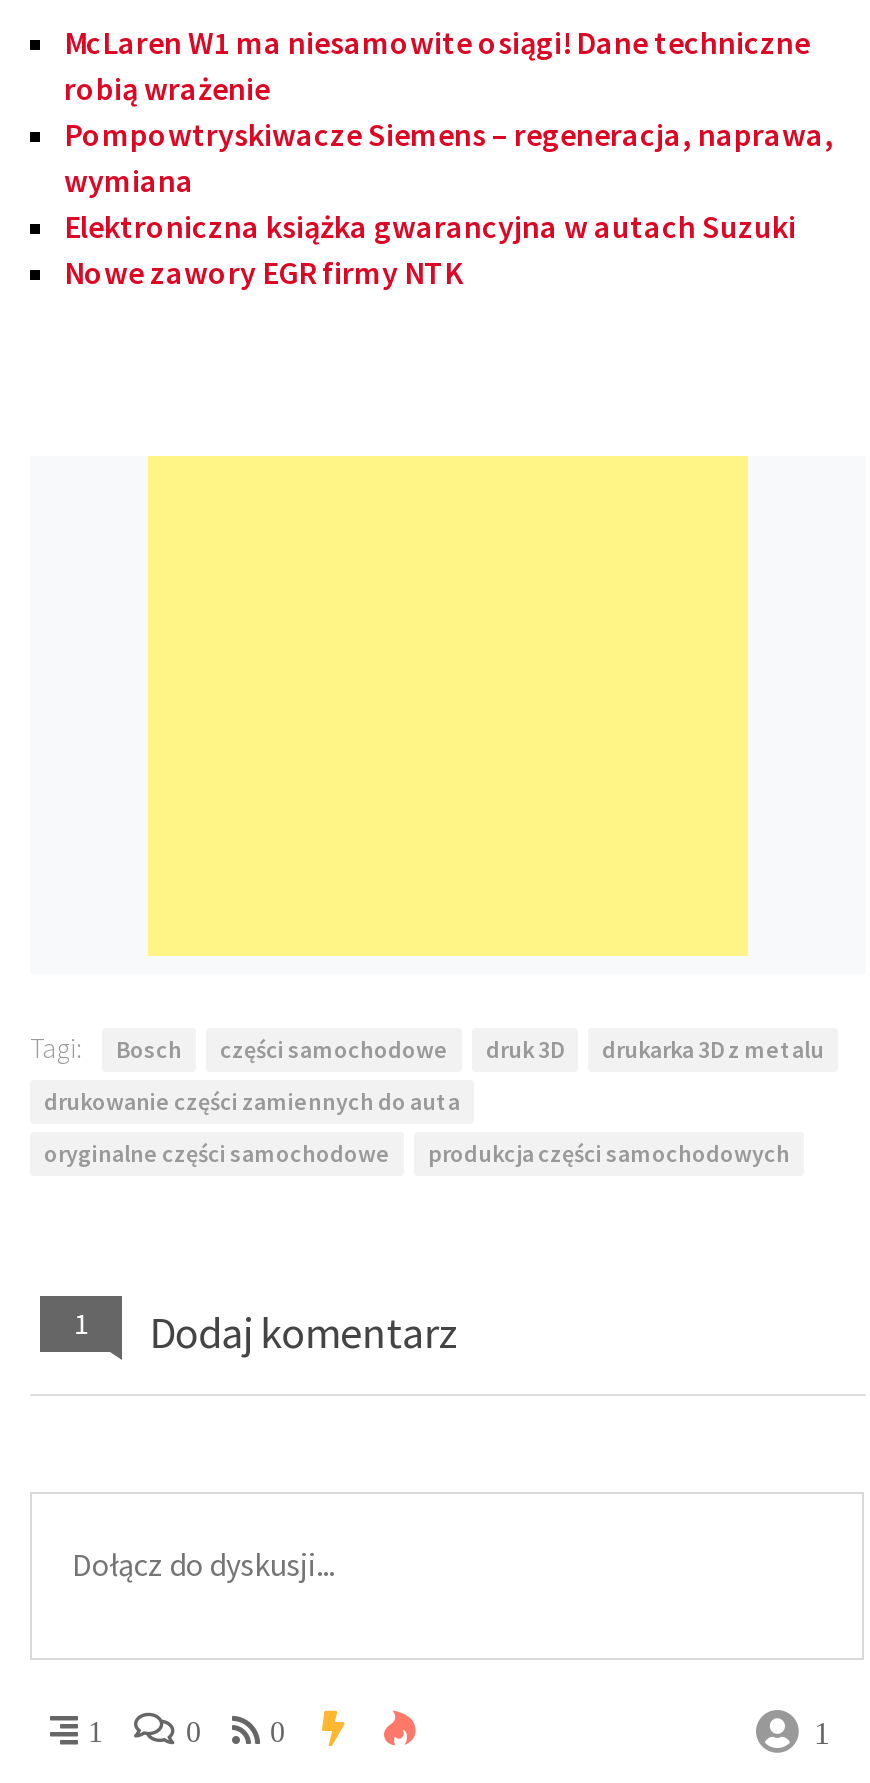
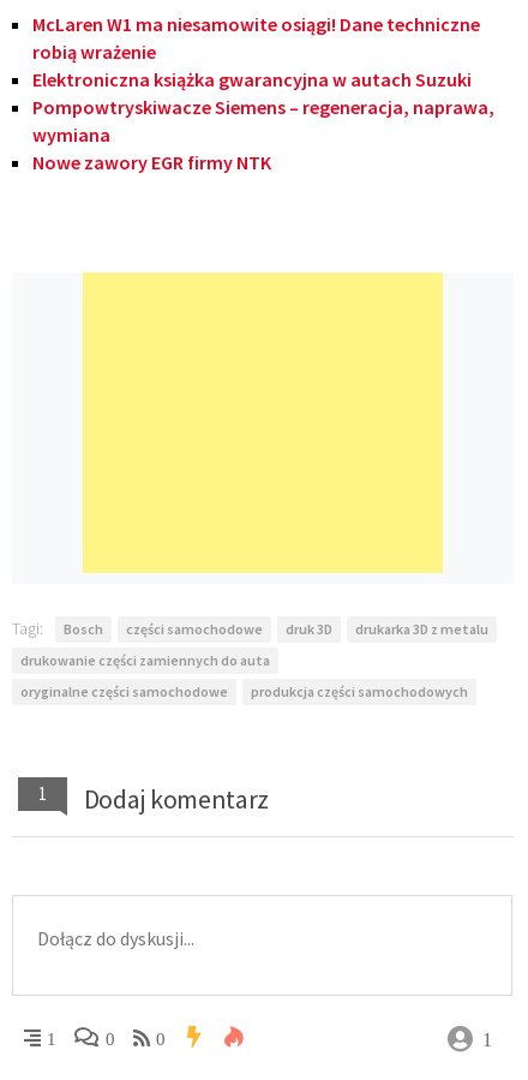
moved down: Pompowtryskiwacze Siemens – regeneracja, naprawa, | wymiana

moved up: Elektroniczna książka gwarancyjna w autach Suzuki
